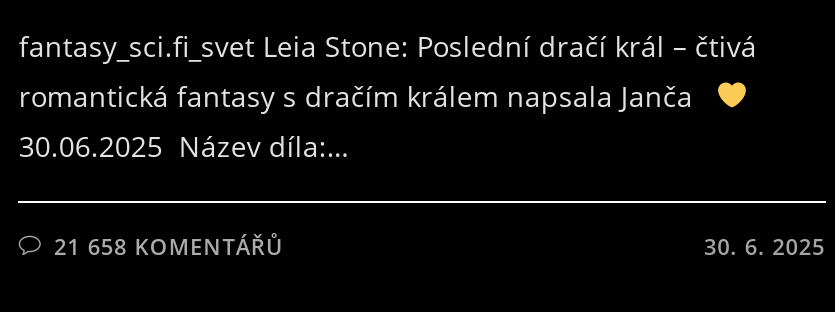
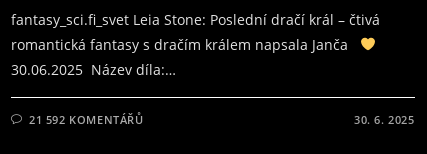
- 21 658 KOMENTÁŘŮ
+ 21 592 KOMENTÁŘŮ
